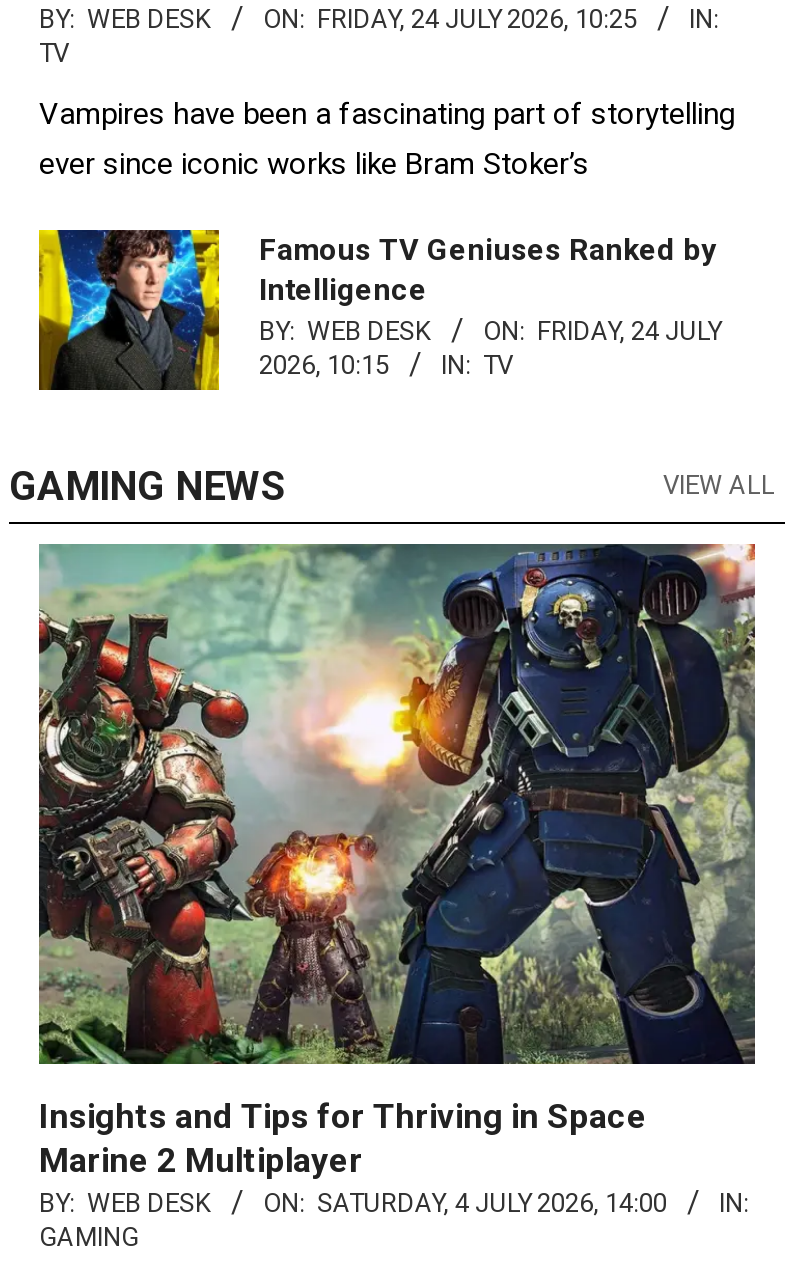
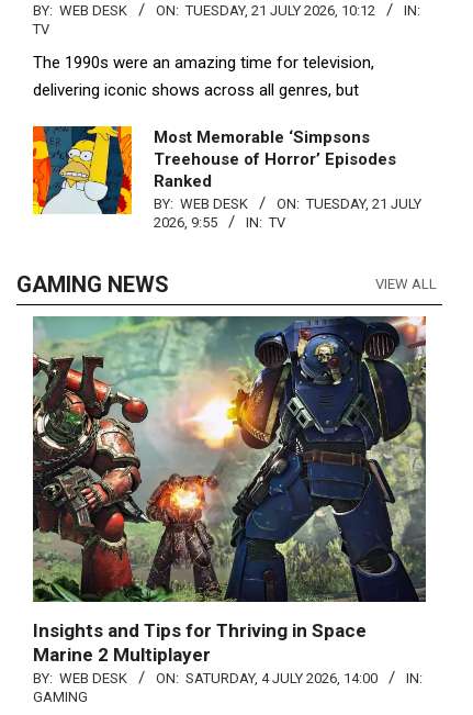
- ON: FRIDAY, 24 JULY 2026, 10:25
+ ON: TUESDAY, 21 JULY 2026, 10:12

- Vampires have been a fascinating part of storytelling
- ever since iconic works like Bram Stoker’s
+ The 1990s were an amazing time for television,
+ delivering iconic shows across all genres, but

- [image]
- Famous TV Geniuses Ranked by
- Intelligence
+ [image]
+ Most Memorable ‘Simpsons
+ Treehouse of Horror’ Episodes
+ Ranked

- ON: FRIDAY, 24 JULY
+ ON: TUESDAY, 21 JULY

- 2026, 10:15 IN: TV
+ 2026, 9:55 IN: TV
